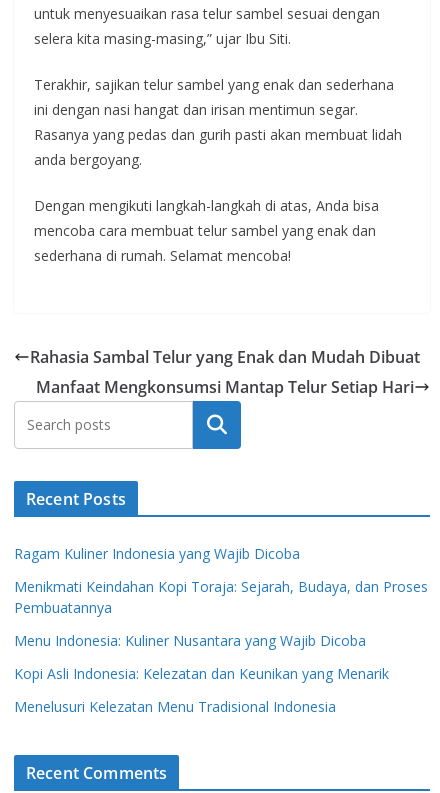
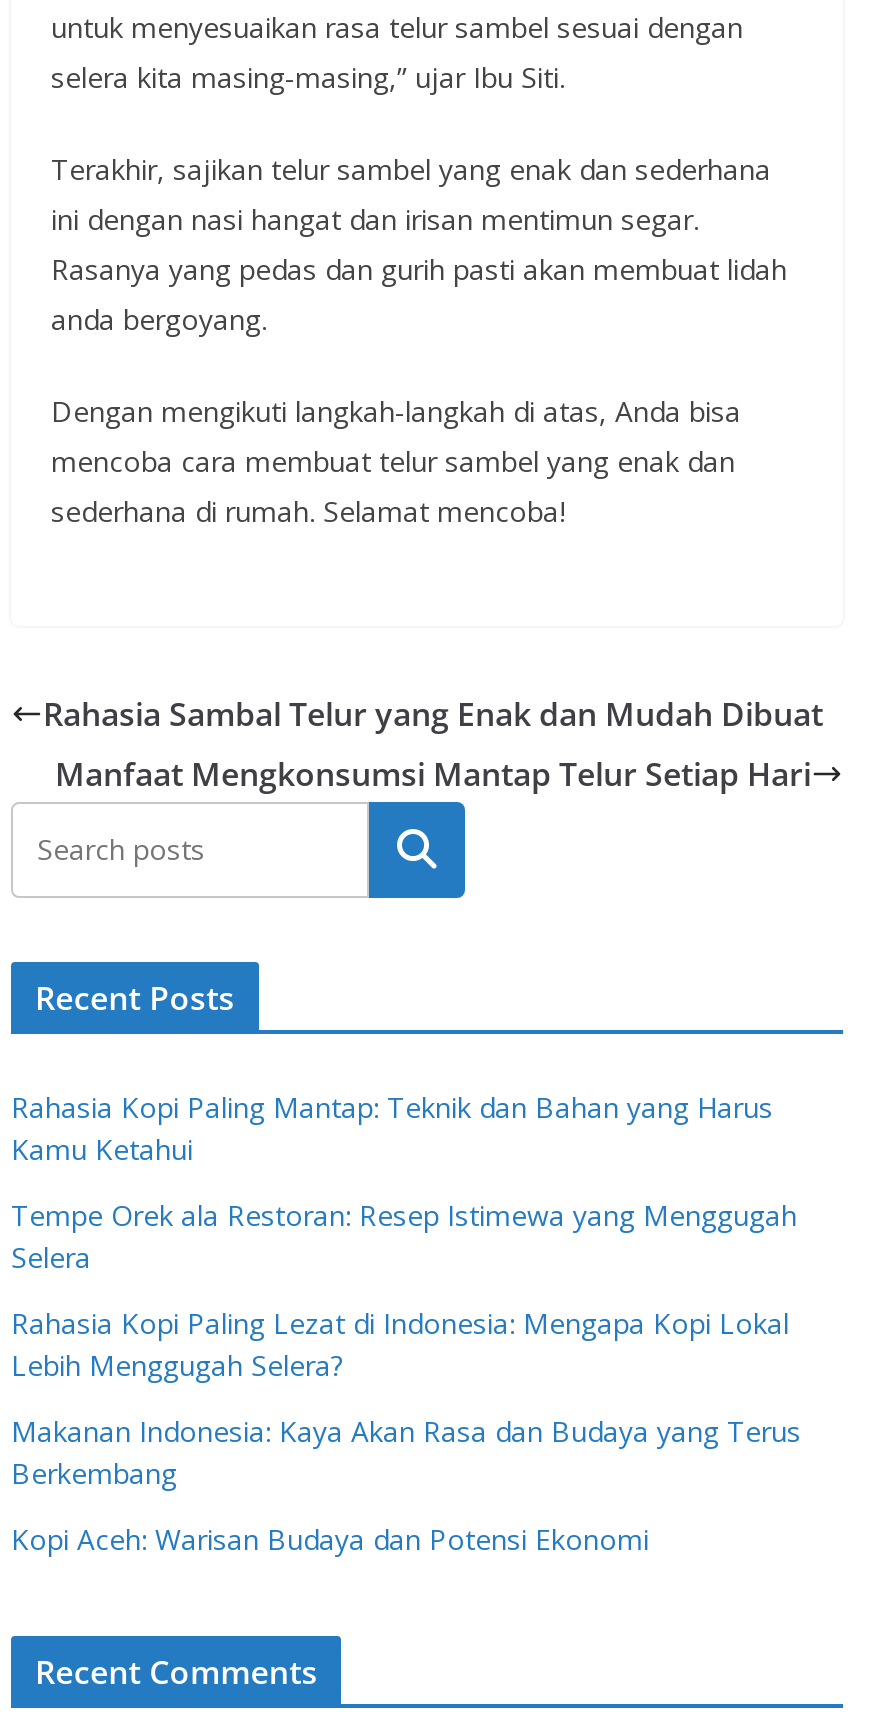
- Ragam Kuliner Indonesia yang Wajib Dicoba
+ Rahasia Kopi Paling Mantap: Teknik dan Bahan yang Harus
+ Kamu Ketahui

- Menikmati Keindahan Kopi Toraja: Sejarah, Budaya, dan Proses
- Pembuatannya
+ Tempe Orek ala Restoran: Resep Istimewa yang Menggugah
+ Selera

- Menu Indonesia: Kuliner Nusantara yang Wajib Dicoba
+ Rahasia Kopi Paling Lezat di Indonesia: Mengapa Kopi Lokal
+ Lebih Menggugah Selera?

- Kopi Asli Indonesia: Kelezatan dan Keunikan yang Menarik
+ Makanan Indonesia: Kaya Akan Rasa dan Budaya yang Terus
+ Berkembang

- Menelusuri Kelezatan Menu Tradisional Indonesia
+ Kopi Aceh: Warisan Budaya dan Potensi Ekonomi
